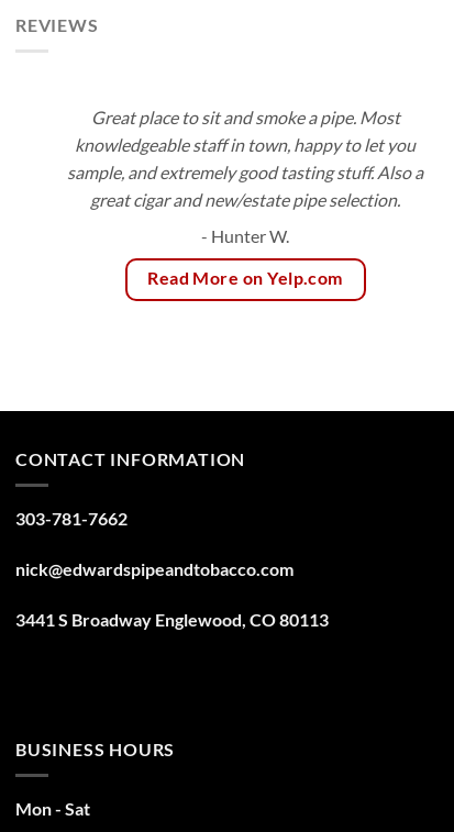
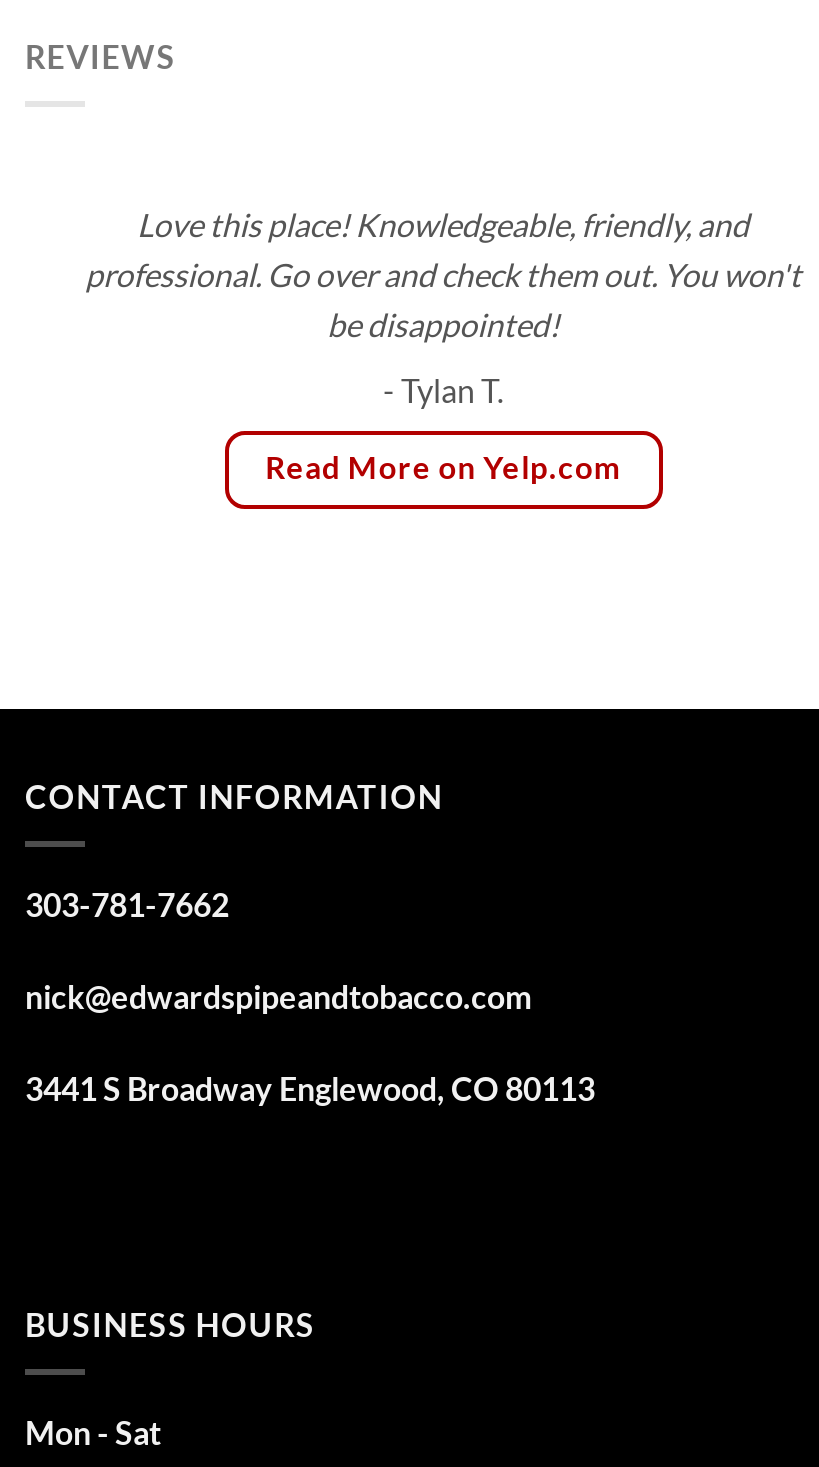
- Great place to sit and smoke a pipe. Most
- knowledgeable staff in town, happy to let you
- sample, and extremely good tasting stuff. Also a
- great cigar and new/estate pipe selection.
+ Love this place! Knowledgeable, friendly, and
+ professional. Go over and check them out. You won't
+ be disappointed!

- - Hunter W.
+ - Tylan T.
